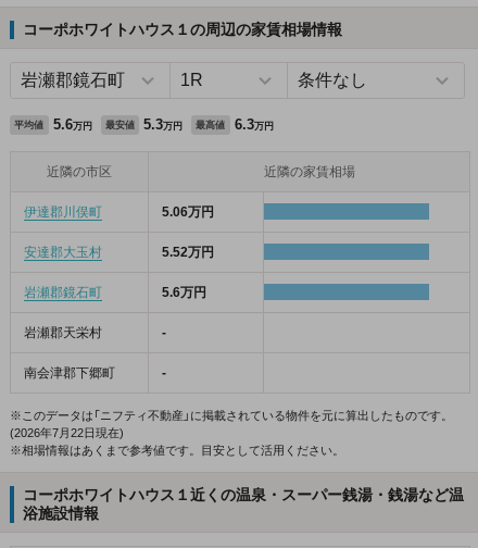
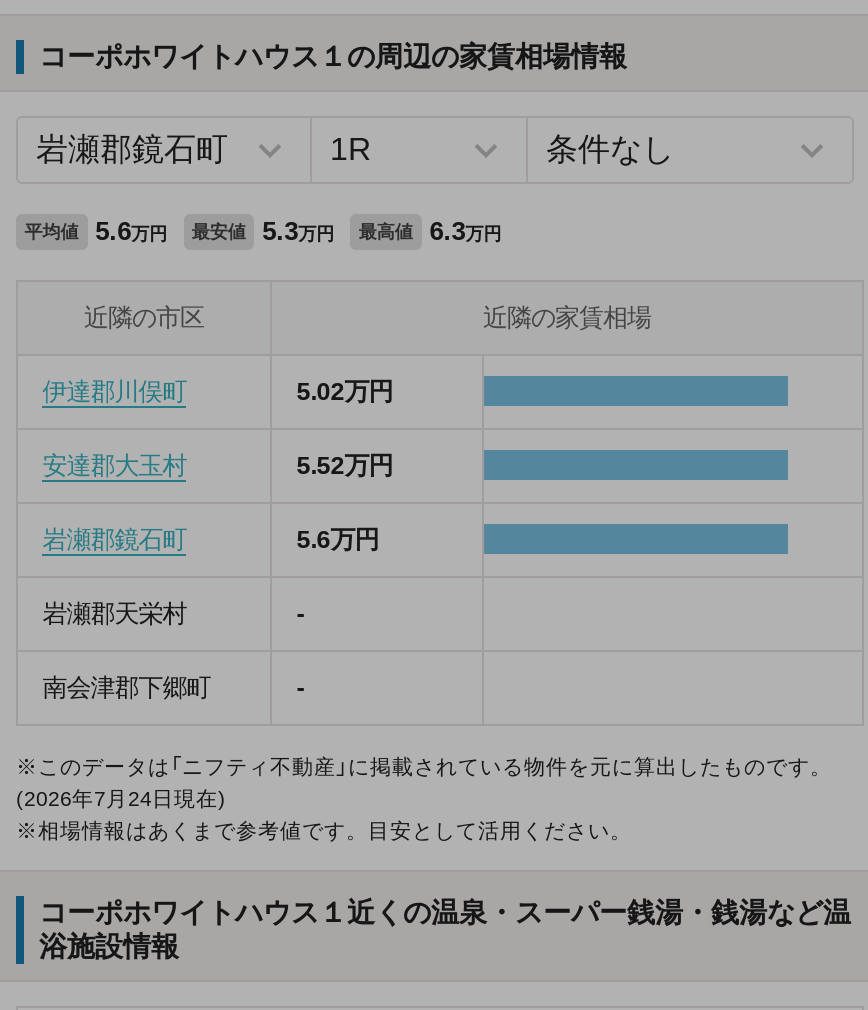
- 5.06万円
+ 5.02万円

- (2026年7月22日現在)
+ (2026年7月24日現在)
